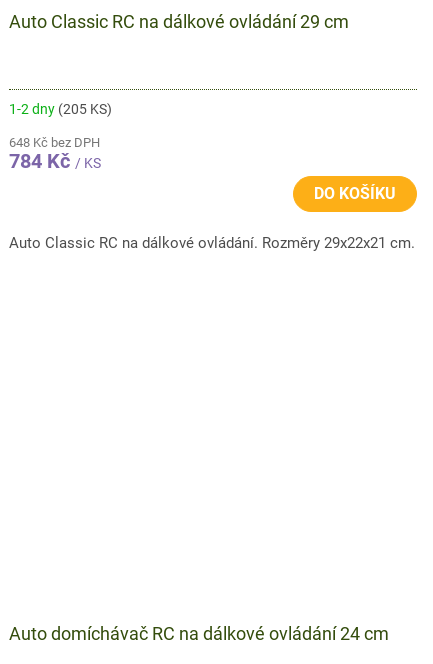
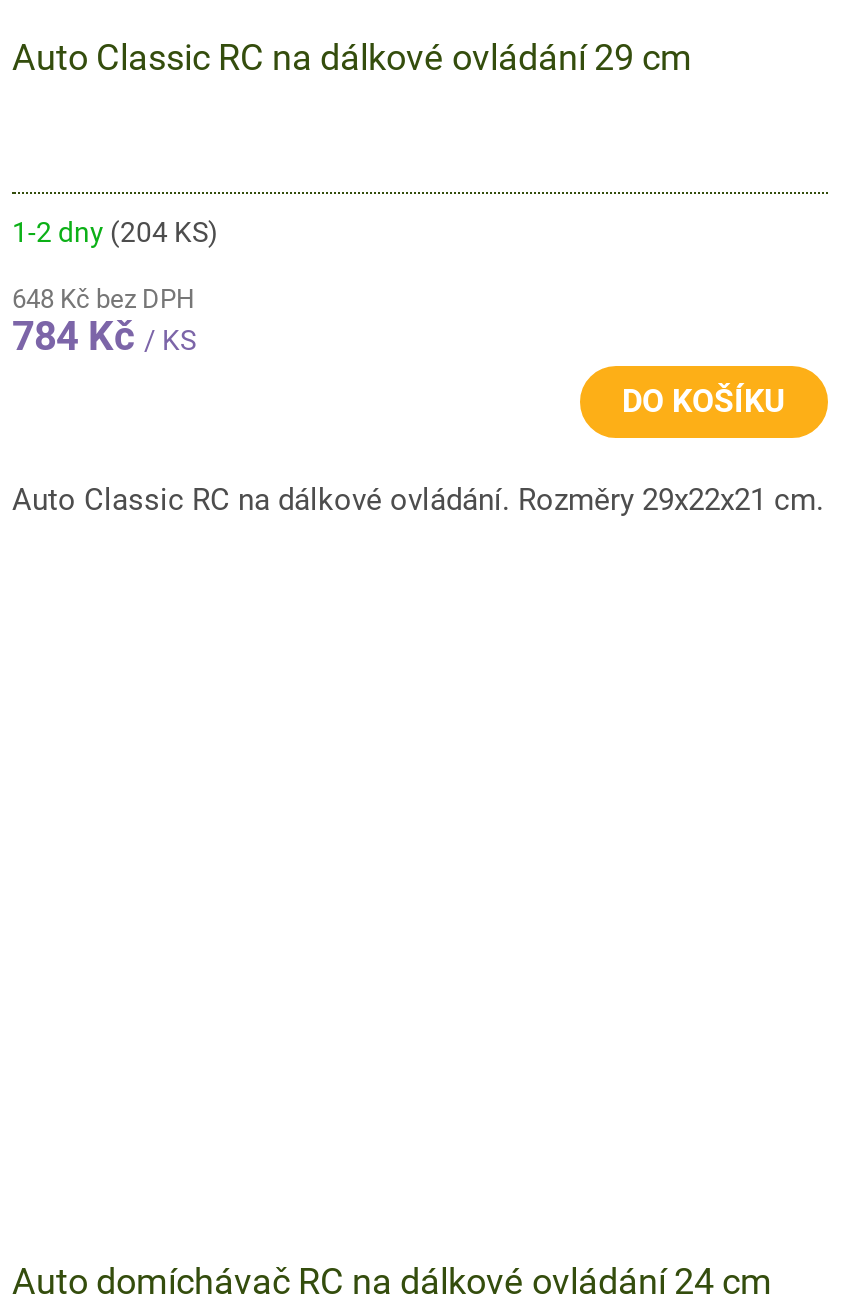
- 1-2 dny (205 KS)
+ 1-2 dny (204 KS)
